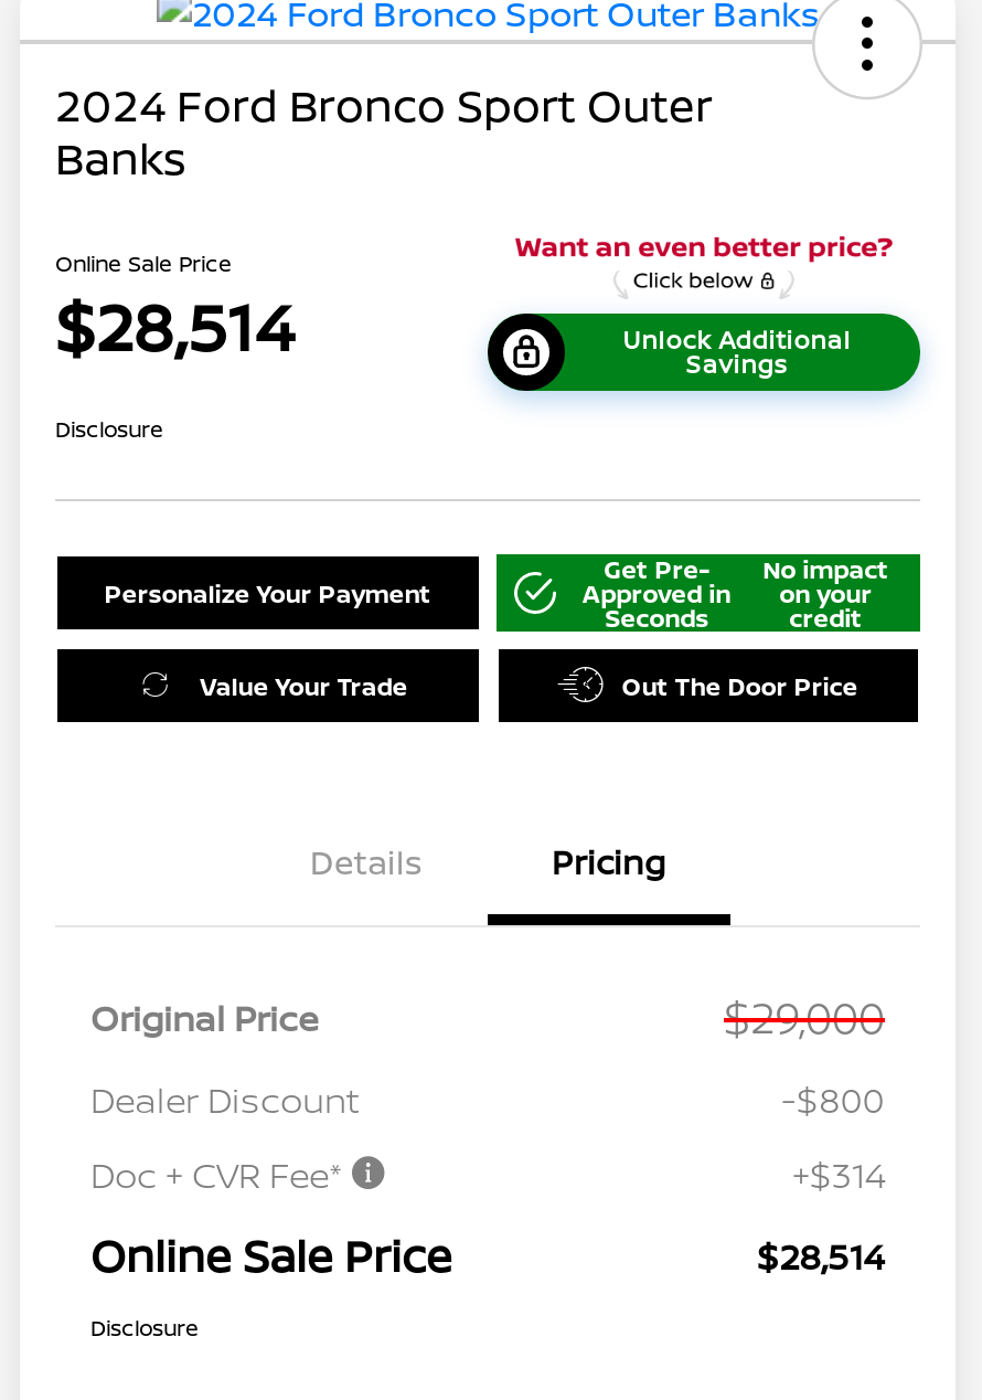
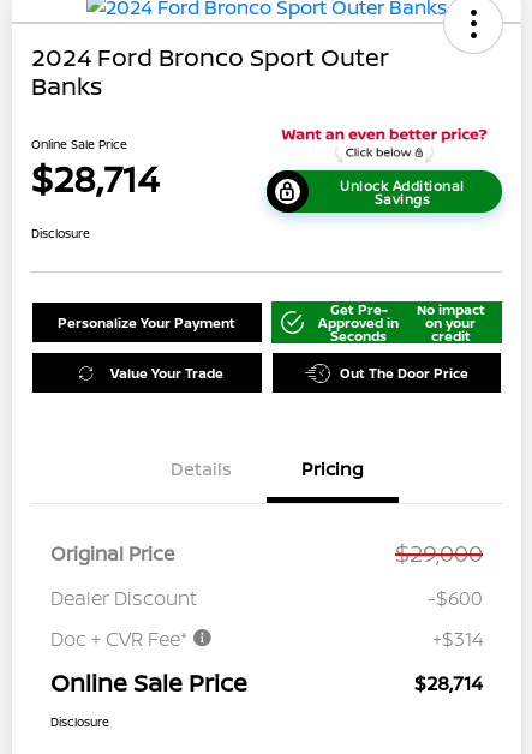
- $28,514
+ $28,714

- -$800
+ -$600

- $28,514
+ $28,714
